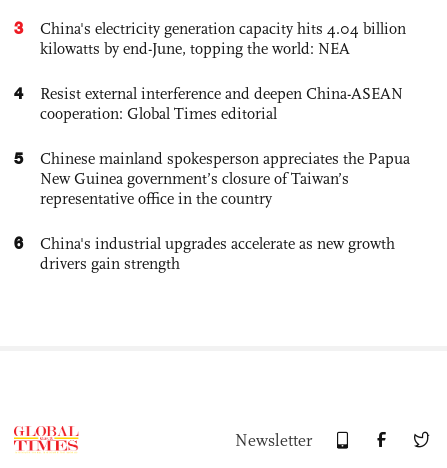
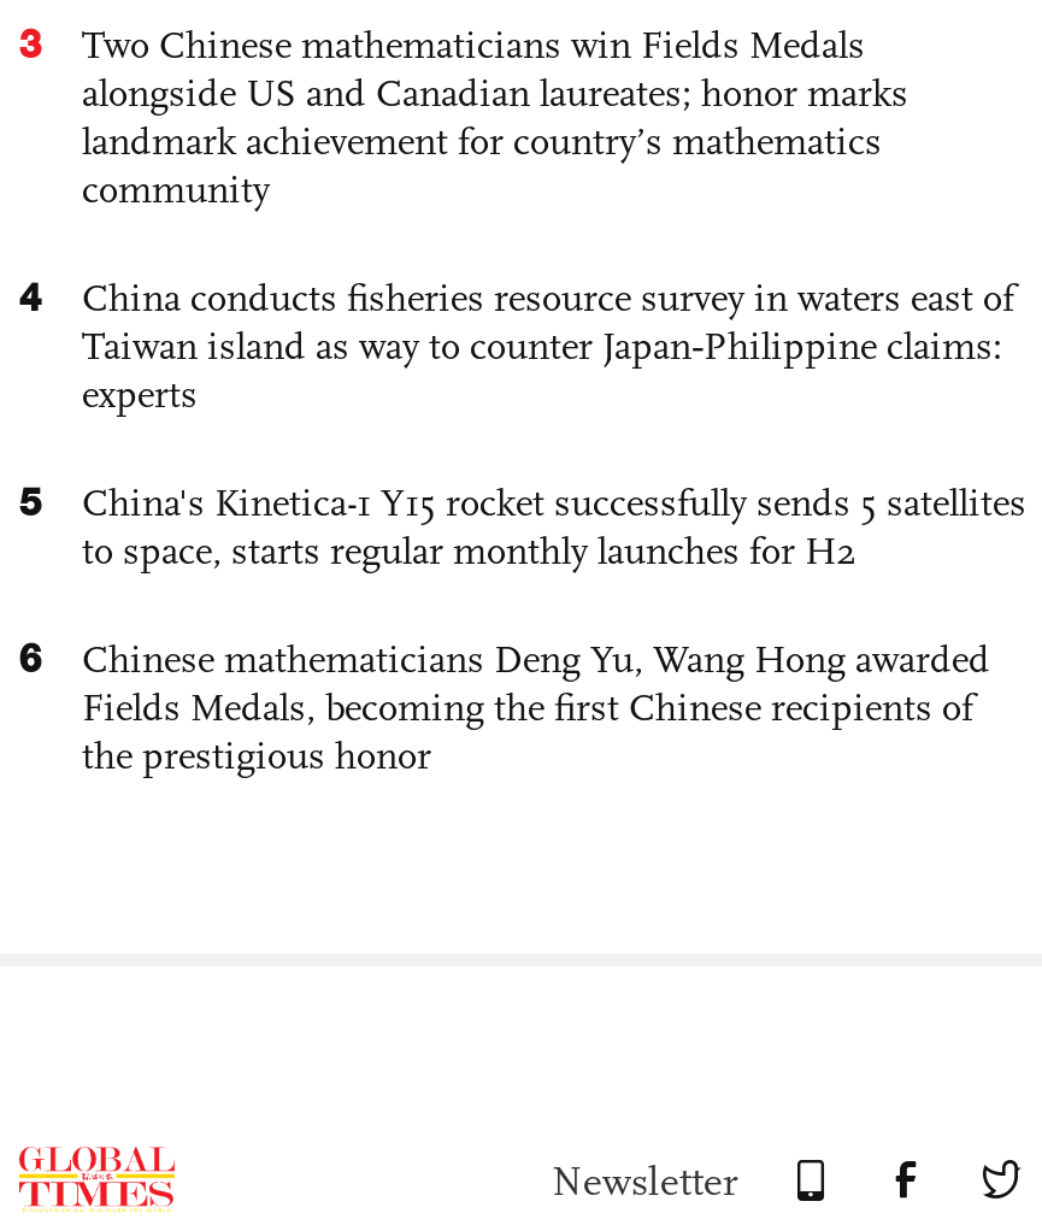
- China's electricity generation capacity hits 4.04 billion
- kilowatts by end-June, topping the world: NEA
+ Two Chinese mathematicians win Fields Medals
+ alongside US and Canadian laureates; honor marks
+ landmark achievement for country’s mathematics
+ community

- Resist external interference and deepen China-ASEAN
- cooperation: Global Times editorial
+ China conducts fisheries resource survey in waters east of
+ Taiwan island as way to counter Japan‑Philippine claims:
+ experts

- Chinese mainland spokesperson appreciates the Papua
- New Guinea government’s closure of Taiwan’s
- representative office in the country
+ China's Kinetica-1 Y15 rocket successfully sends 5 satellites
+ to space, starts regular monthly launches for H2

- China's industrial upgrades accelerate as new growth
- drivers gain strength
+ Chinese mathematicians Deng Yu, Wang Hong awarded
+ Fields Medals, becoming the first Chinese recipients of
+ the prestigious honor
